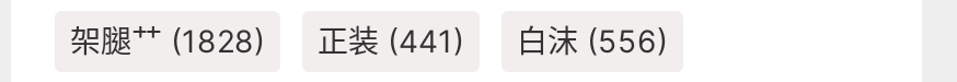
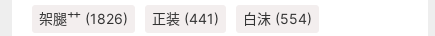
- 架腿艹(1828)
+ 架腿艹(1826)

- 白沫(556)
+ 白沫(554)
